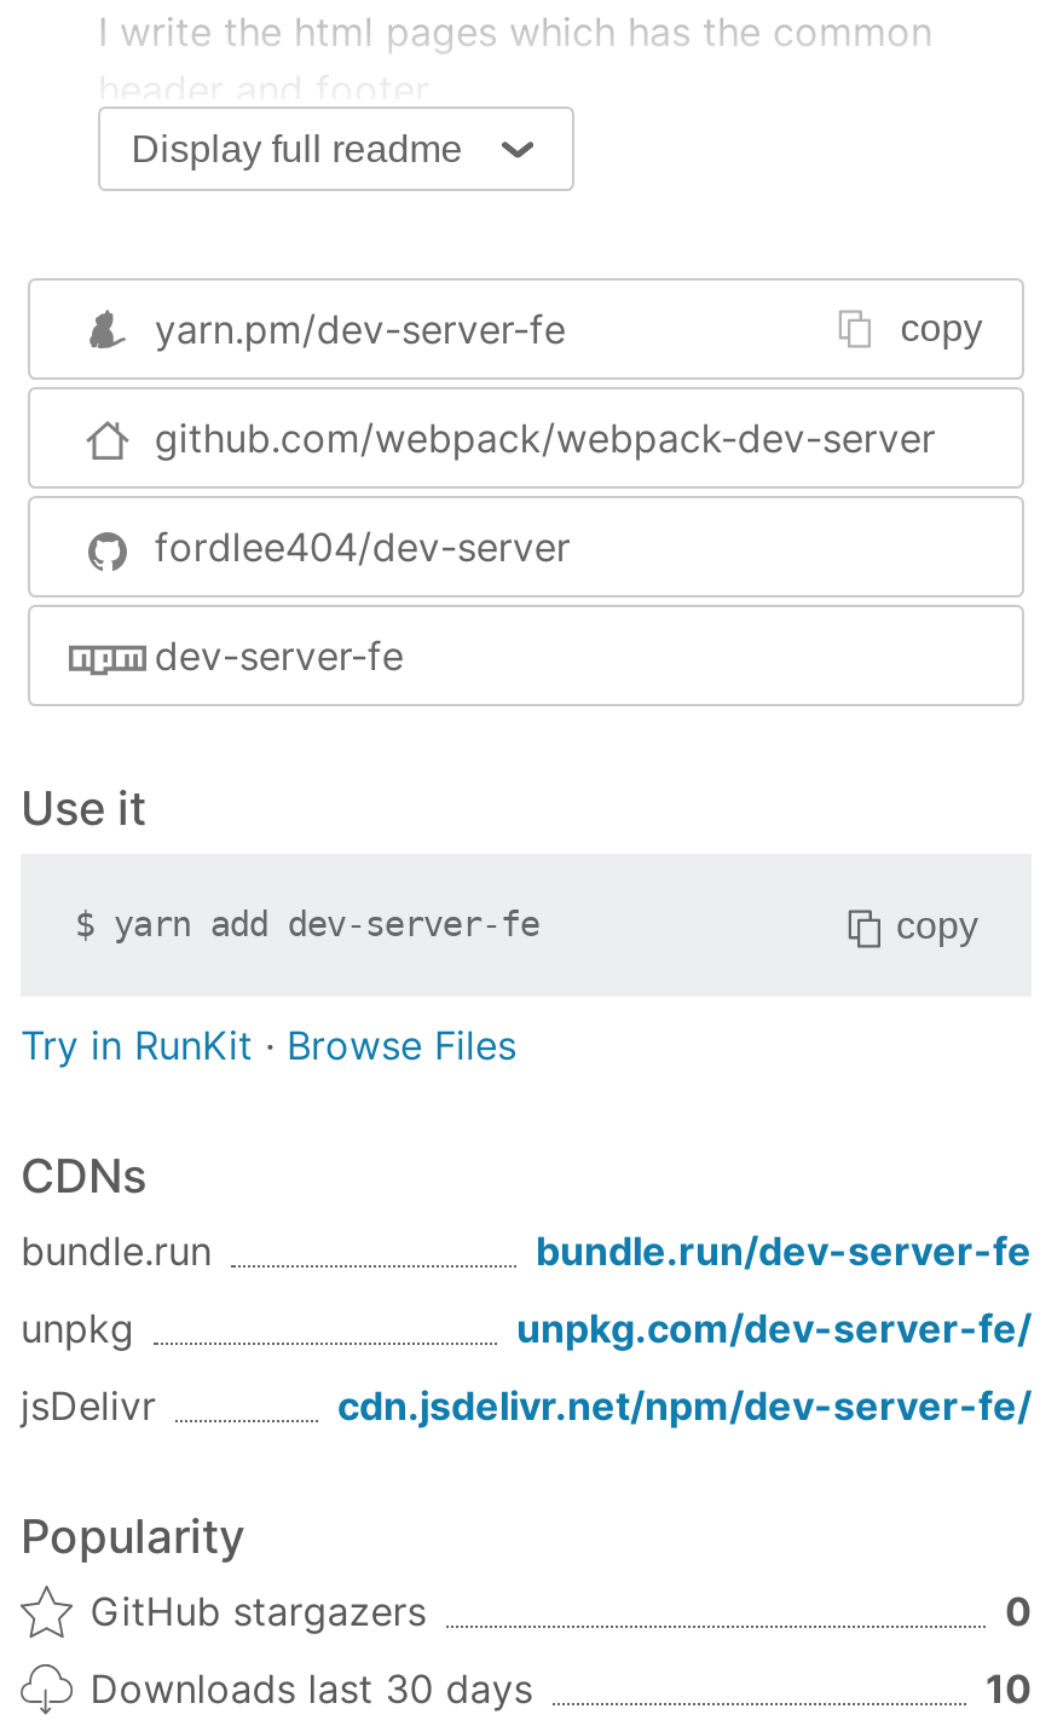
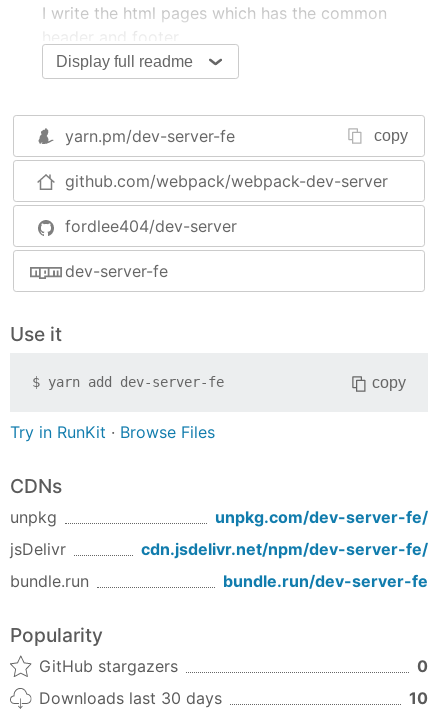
moved down: bundle.run | bundle.run/dev-server-fe

moved up: unpkg | unpkg.com/dev-server-fe/ | jsDelivr | cdn.jsdelivr.net/npm/dev-server-fe/
